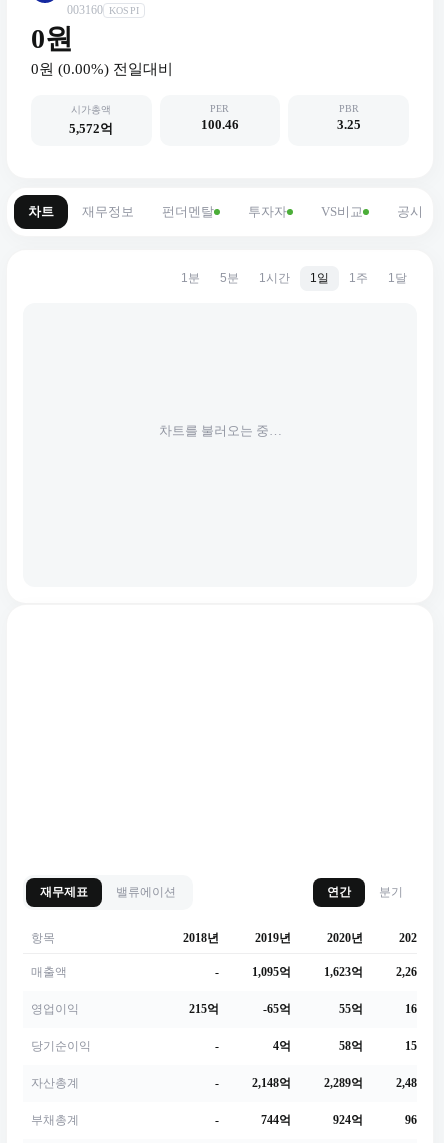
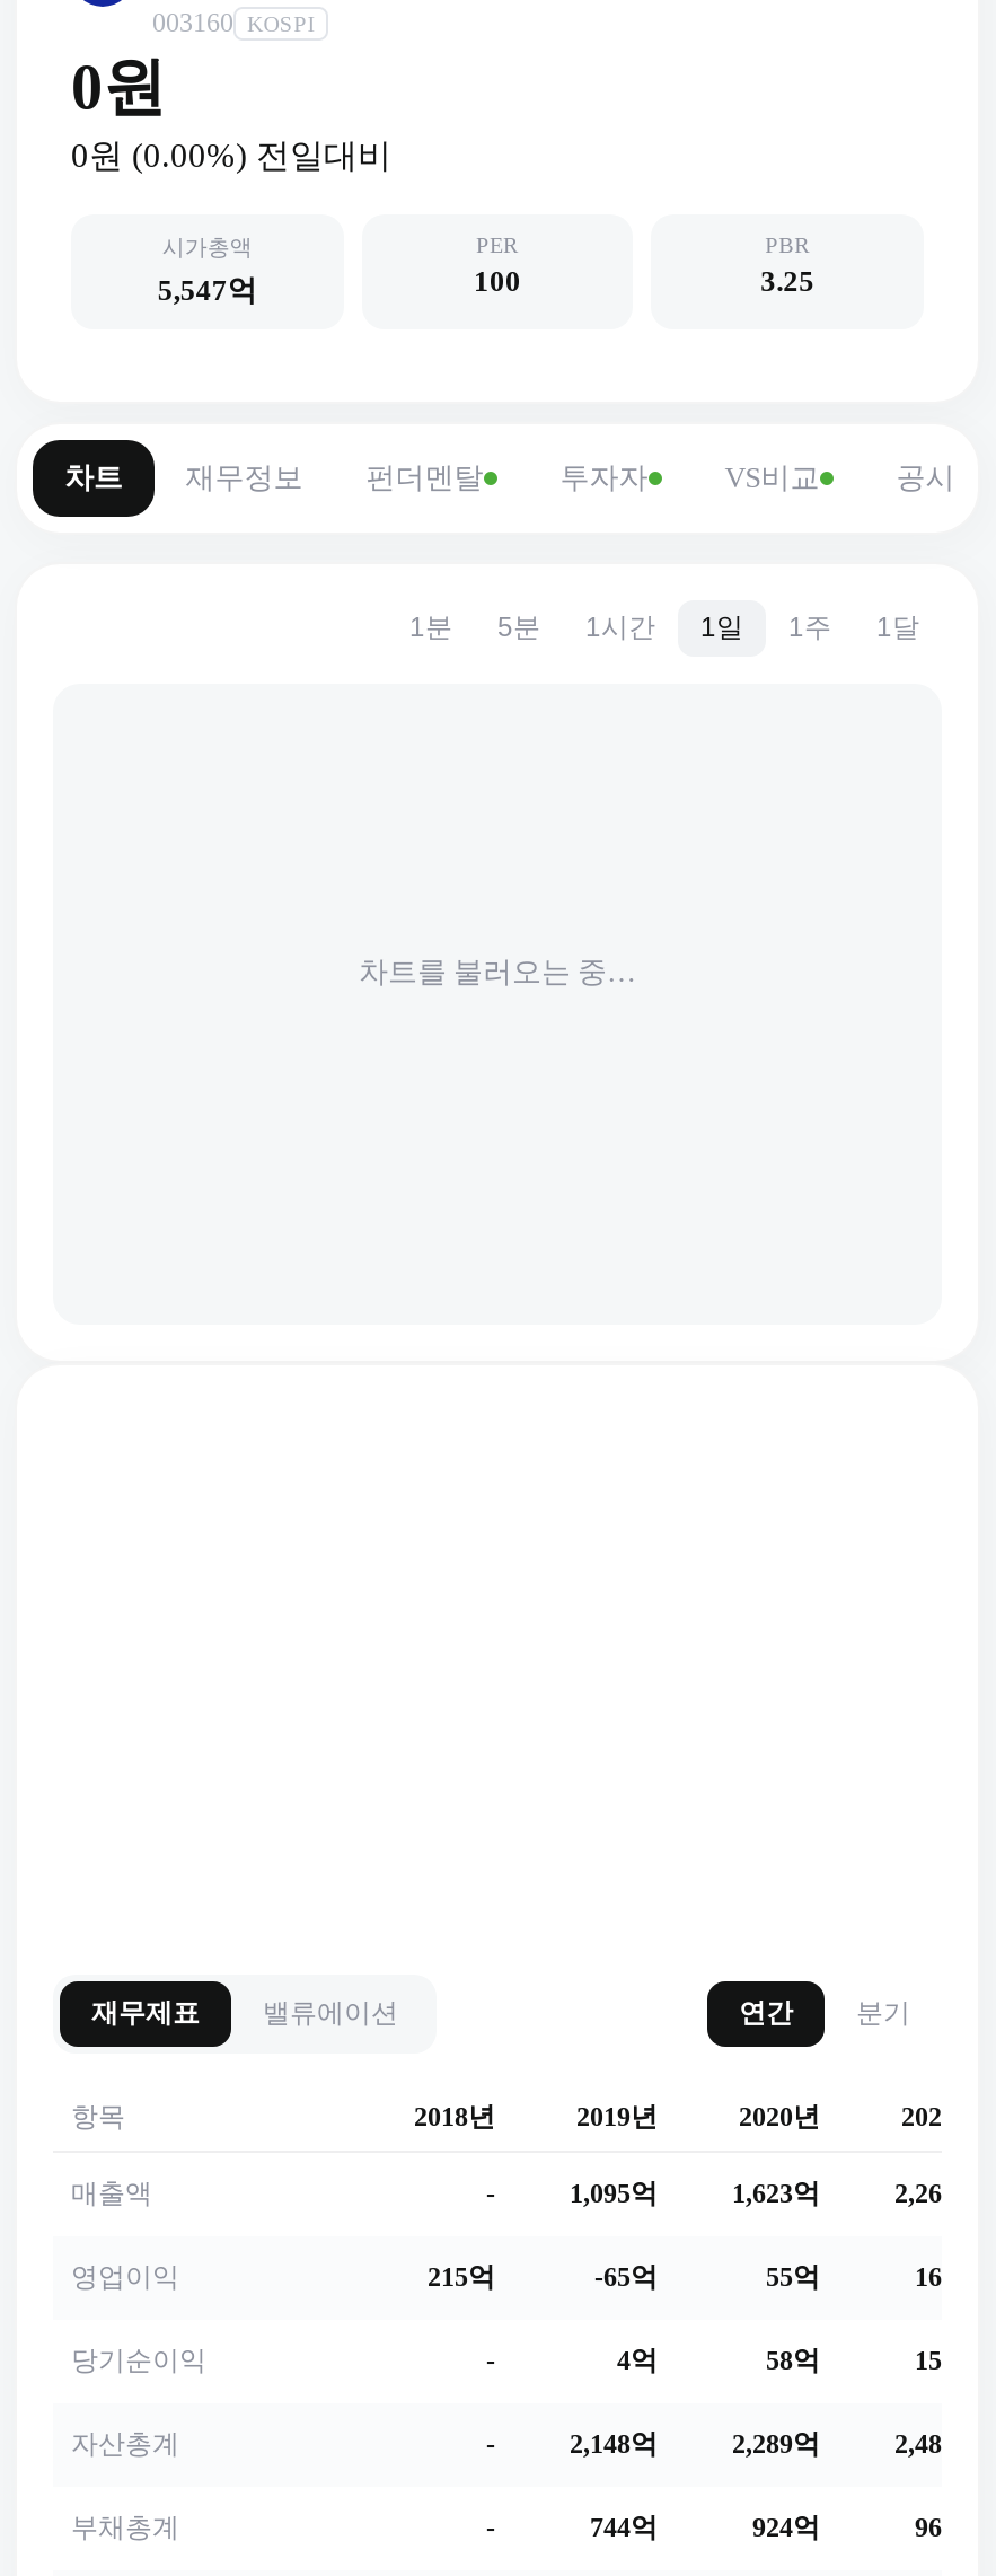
- 5,572억
+ 5,547억

- 100.46
+ 100
